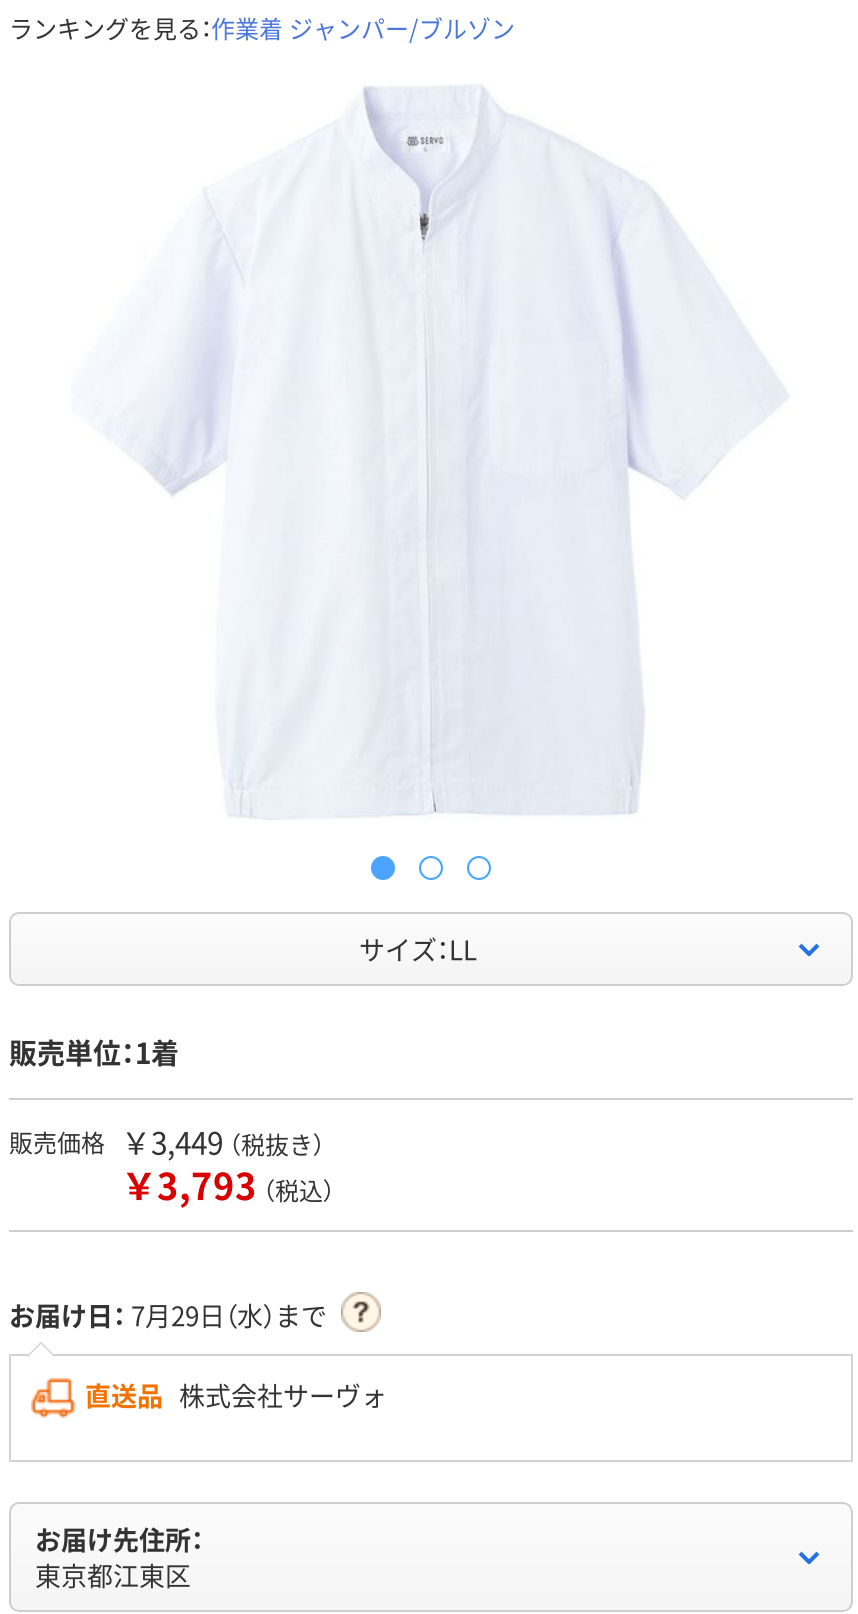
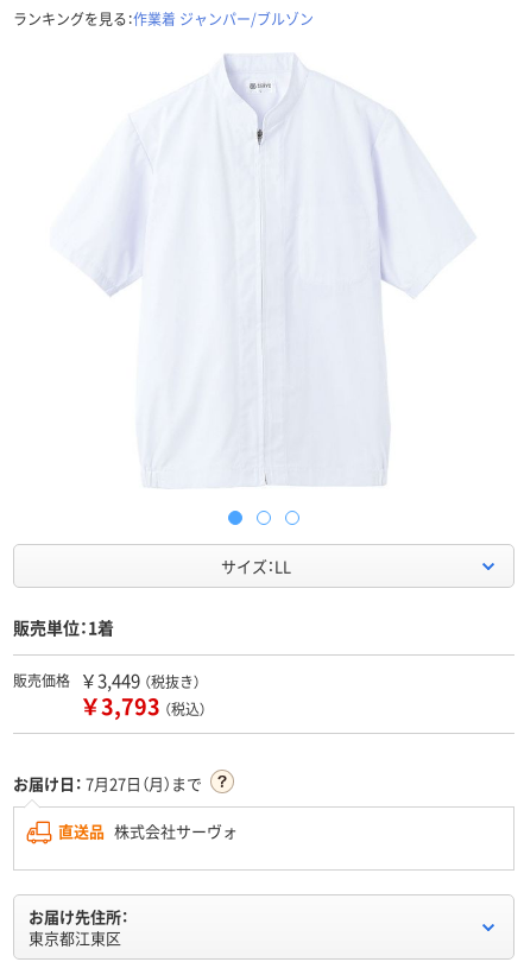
- お届け日：7月29日（水）まで
+ お届け日：7月27日（月）まで
